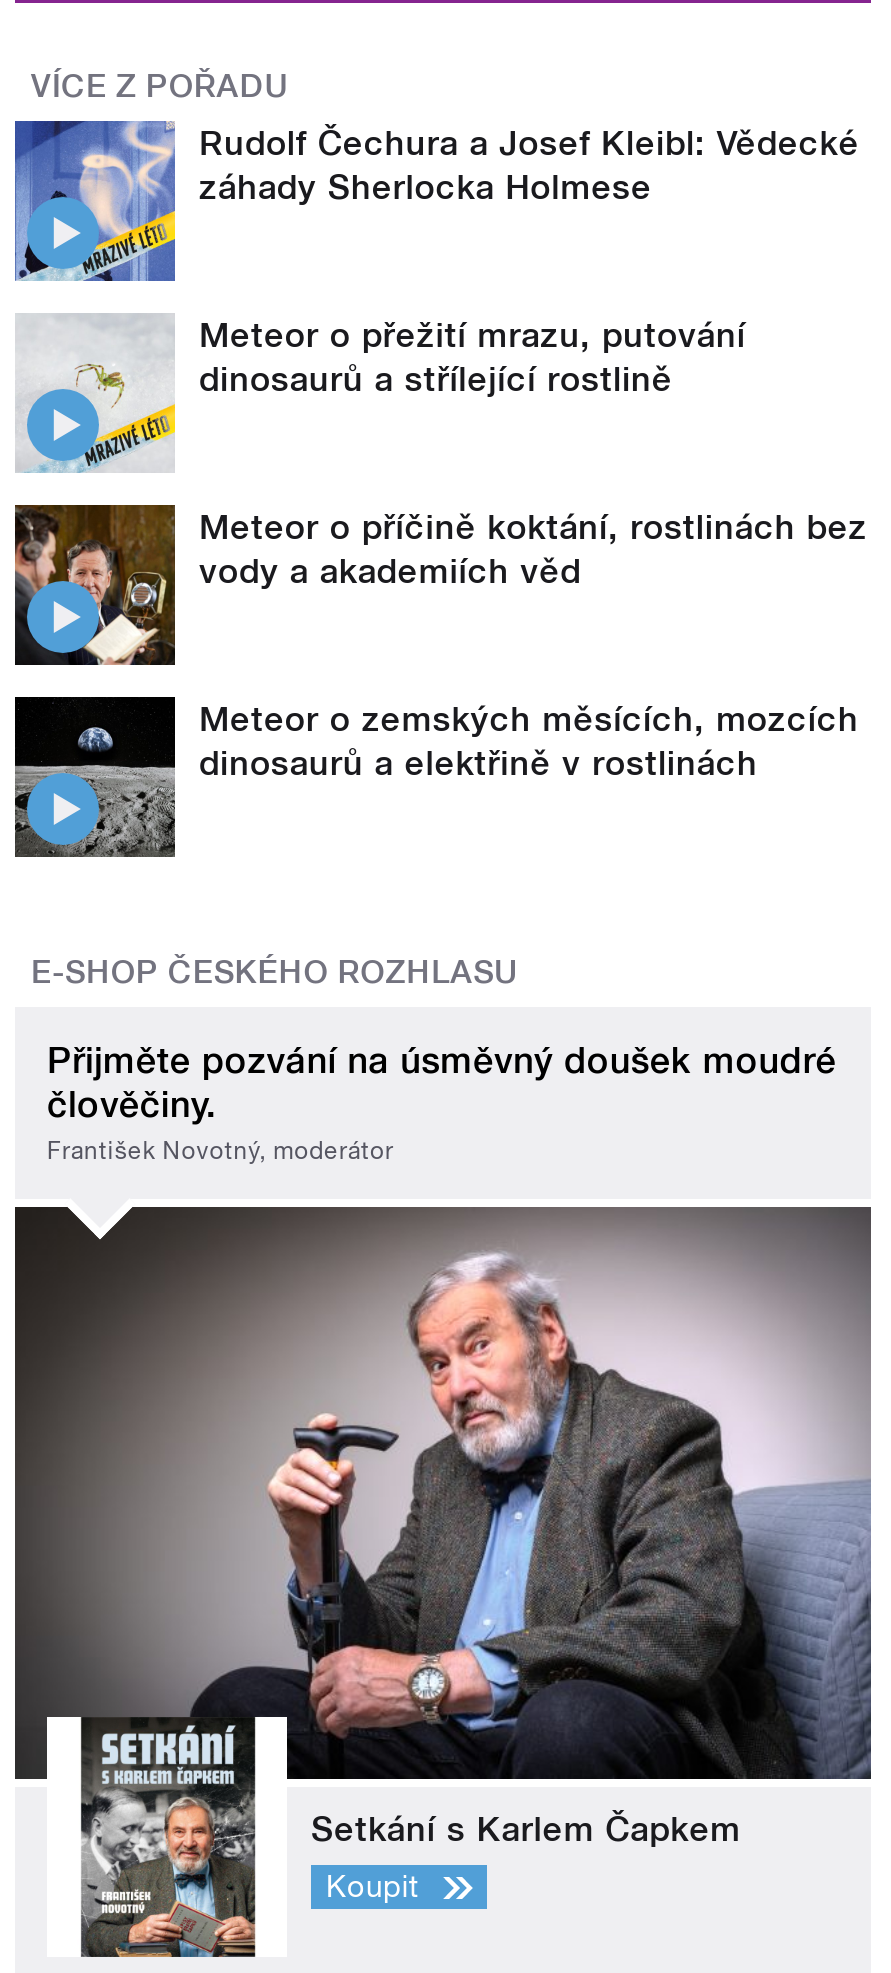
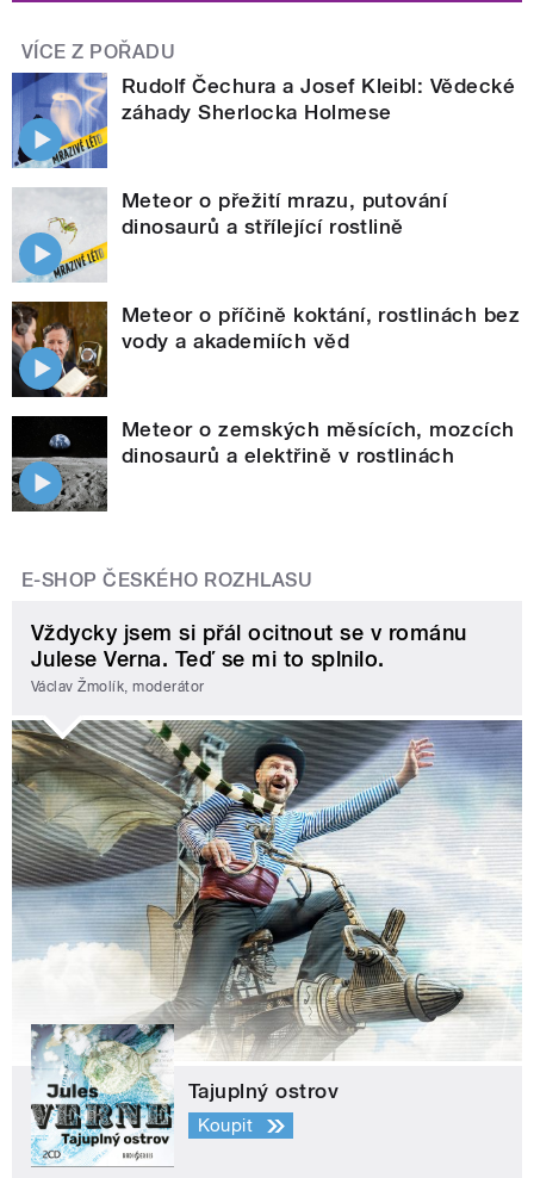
- Přijměte pozvání na úsměvný doušek moudré
- člověčiny.
- František Novotný, moderátor
+ Vždycky jsem si přál ocitnout se v románu
+ Julese Verna. Teď se mi to splnilo.
+ Václav Žmolík, moderátor

- [image]
- Setkání s Karlem Čapkem
+ [image]
+ Tajuplný ostrov
